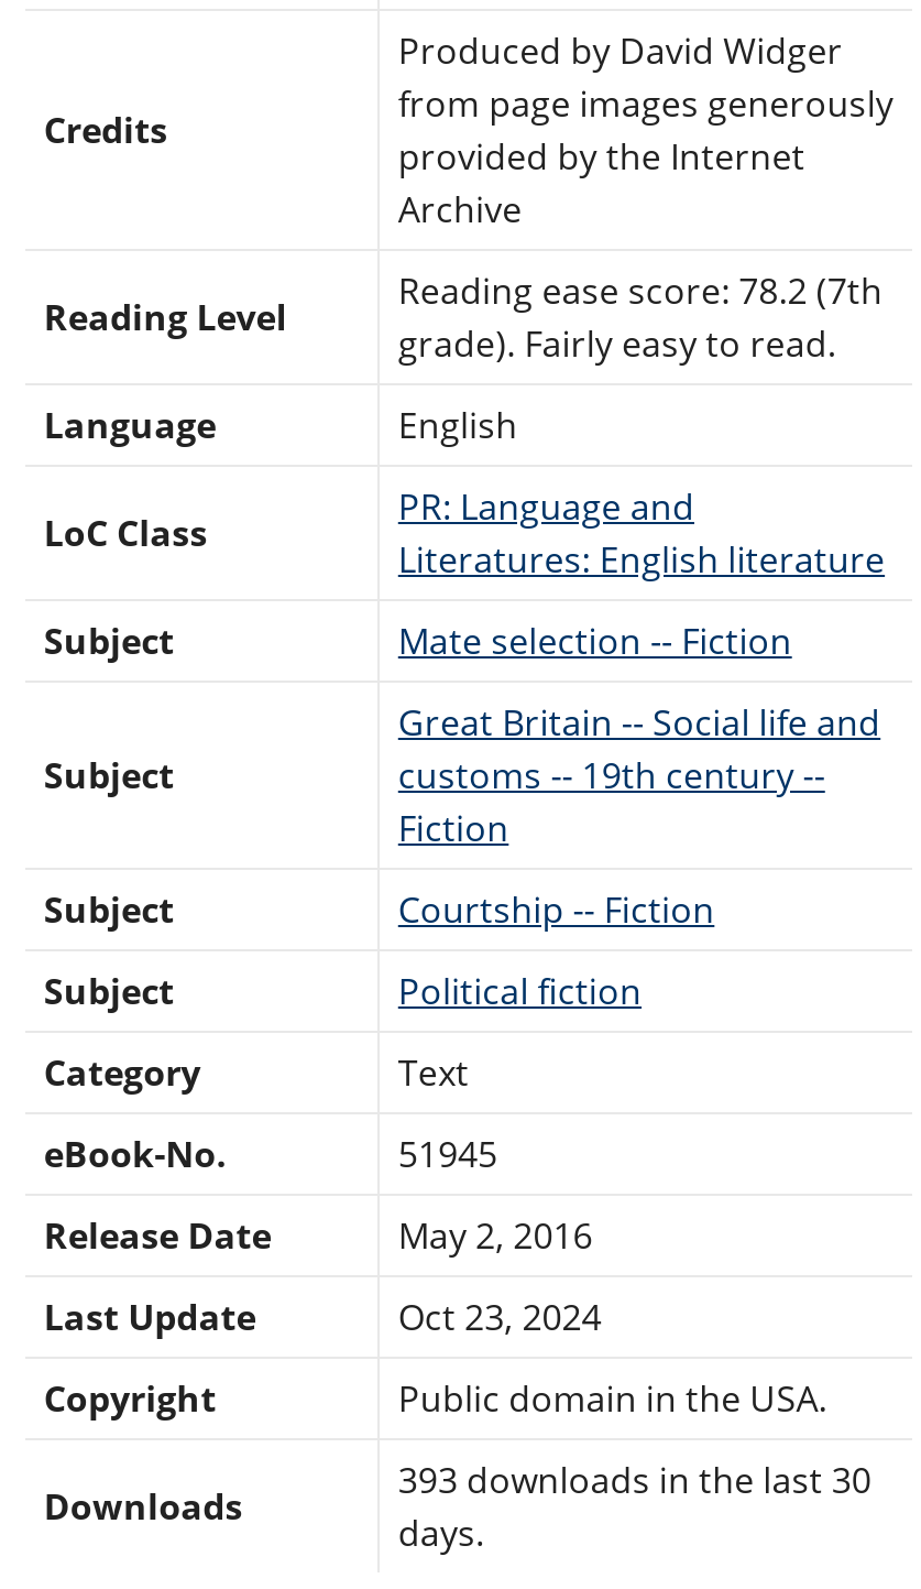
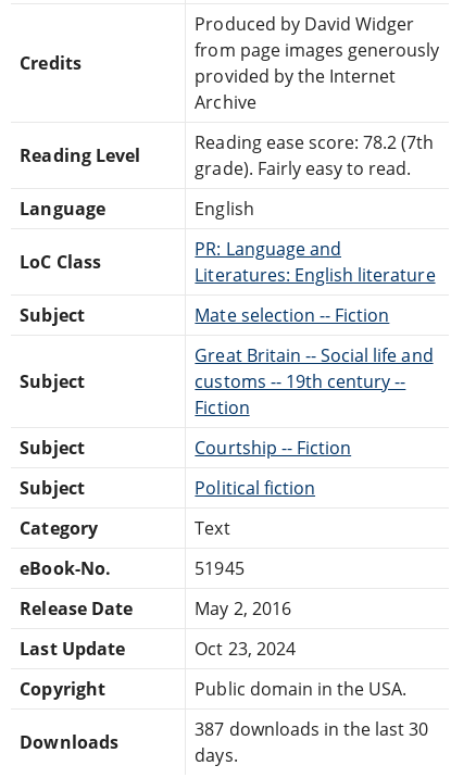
- 393 downloads in the last 30
+ 387 downloads in the last 30
